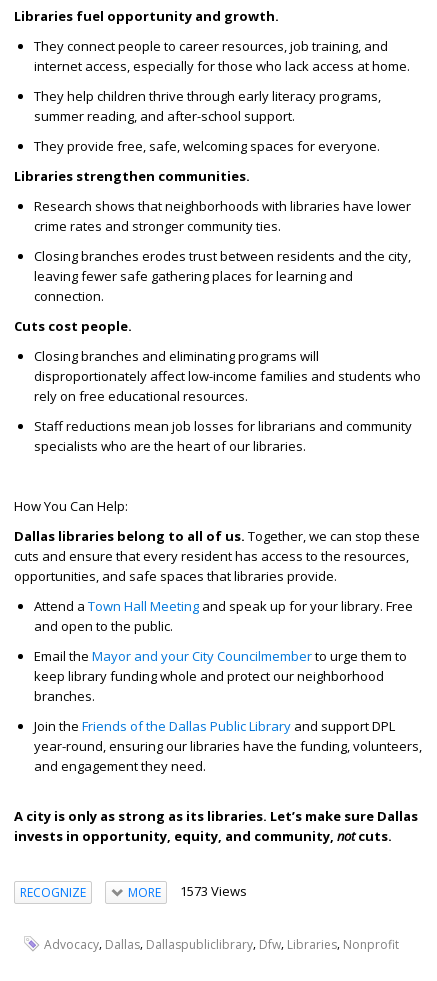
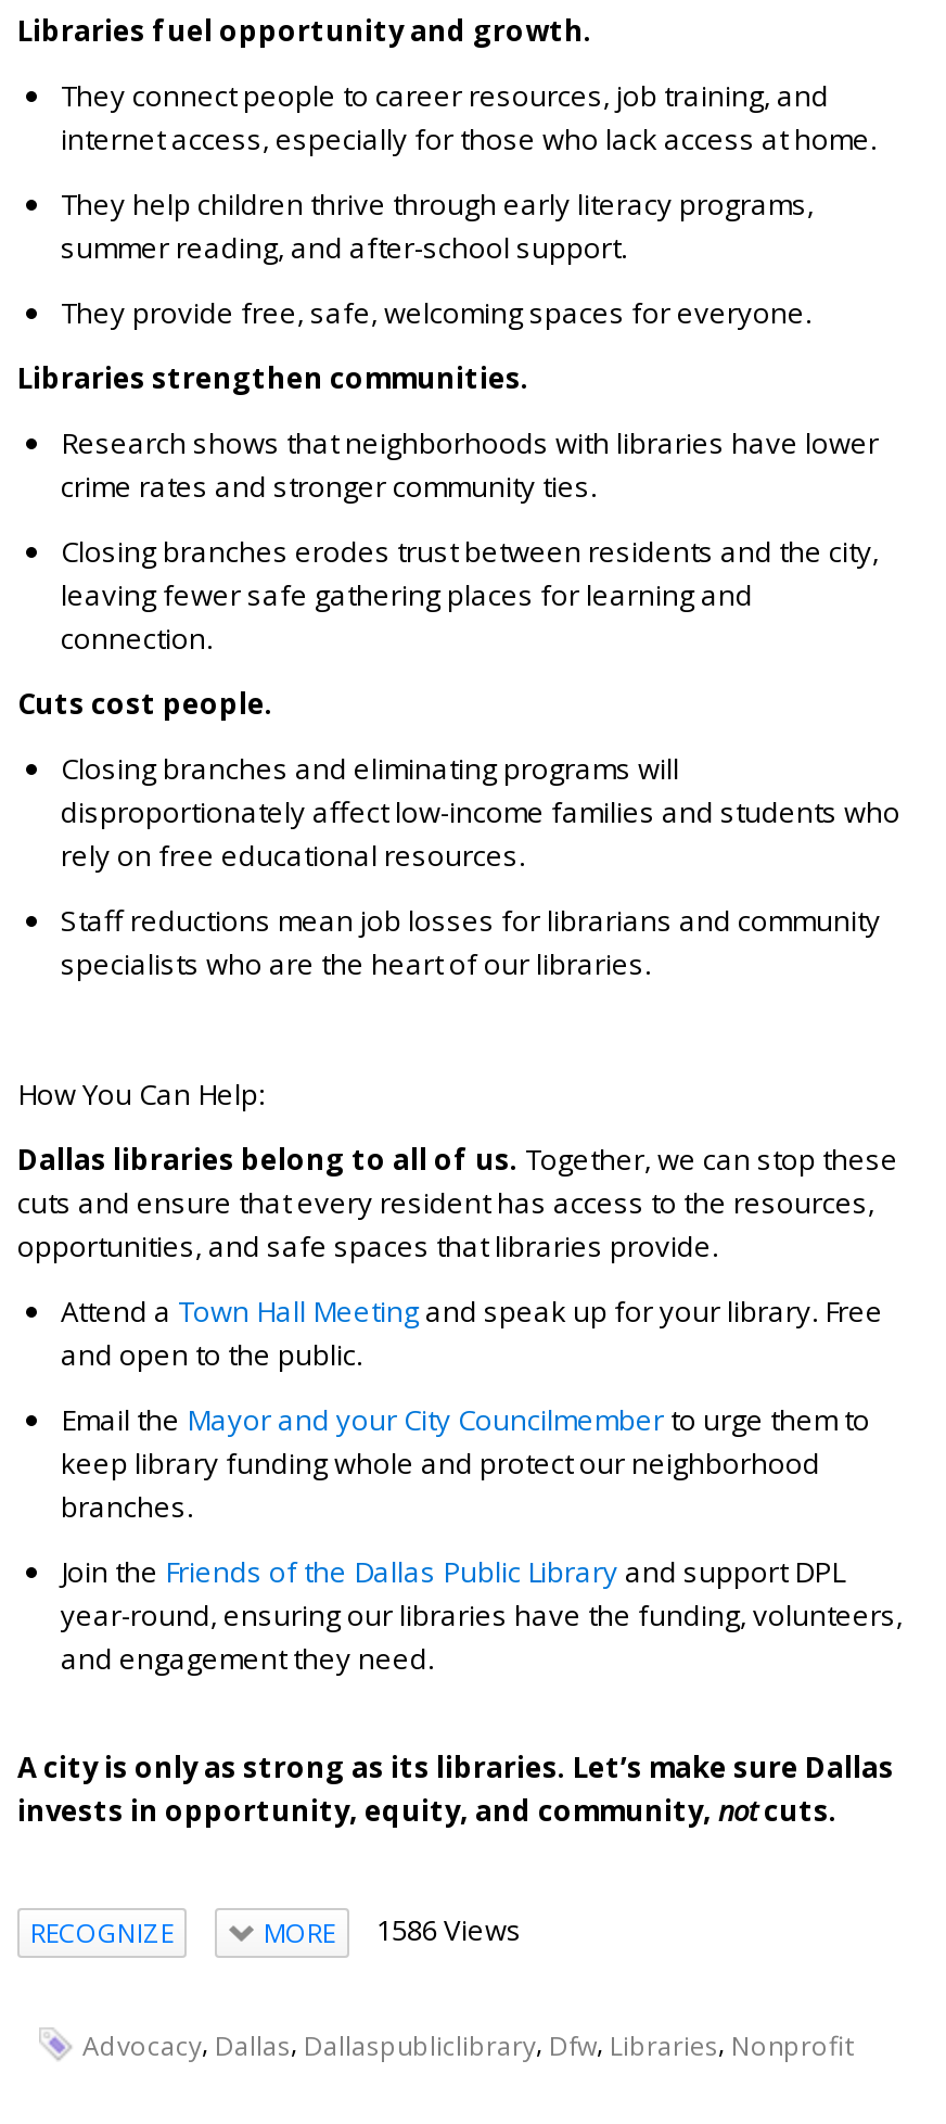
- MORE 1573 Views
+ MORE 1586 Views
